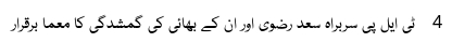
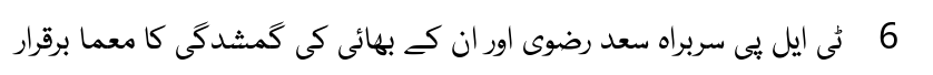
- 4 ٹی ایل پی سربراہ سعد رضوی اور ان کے بھائی کی گمشدگی کا معما برقرار
+ 6 ٹی ایل پی سربراہ سعد رضوی اور ان کے بھائی کی گمشدگی کا معما برقرار
